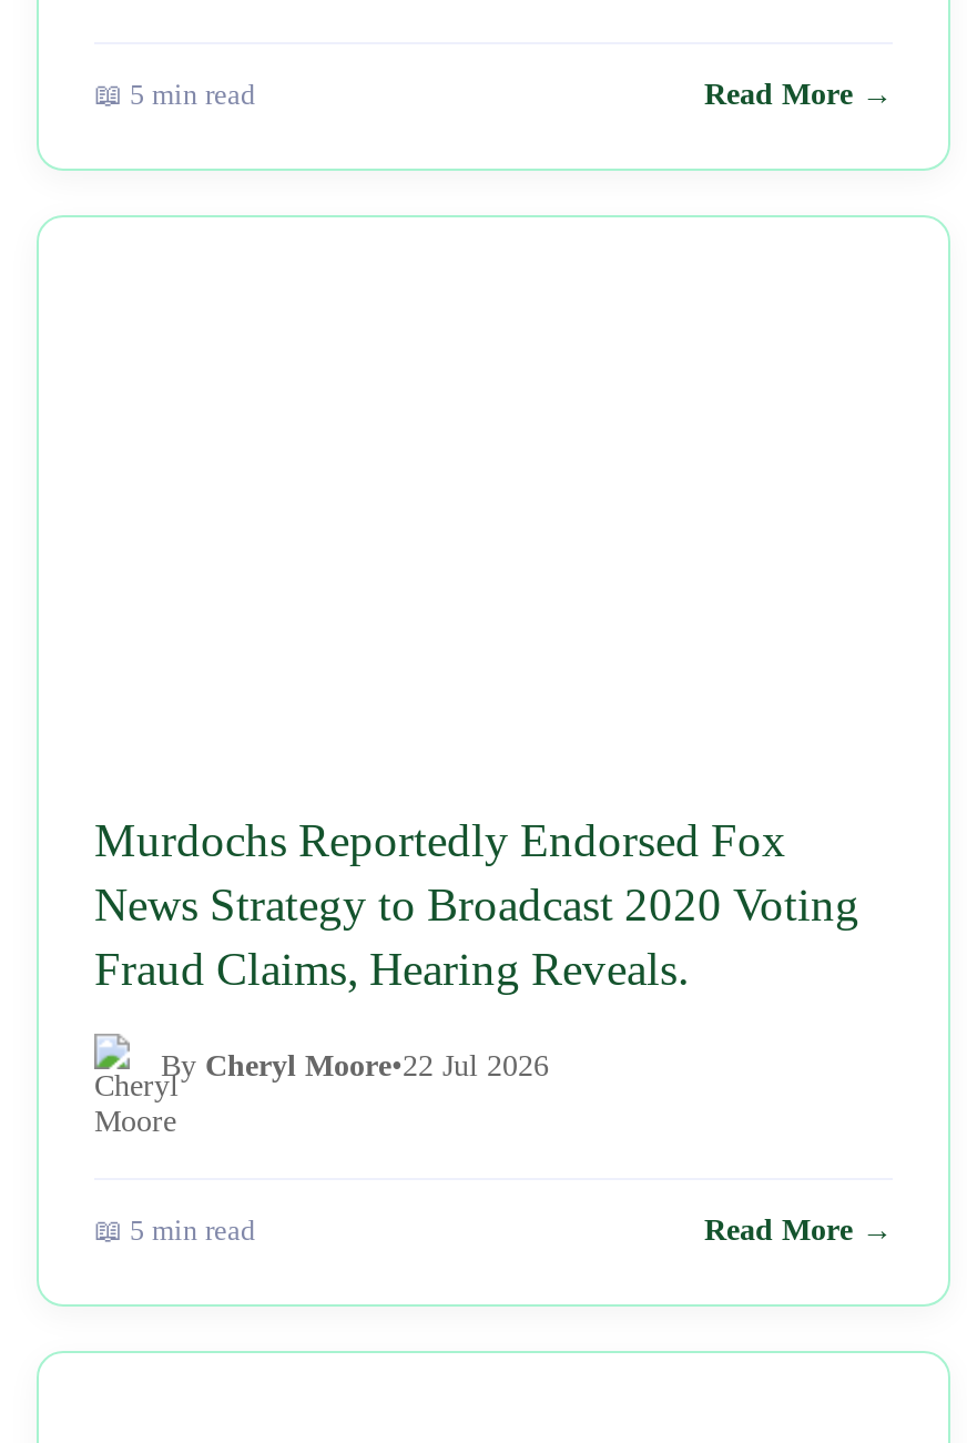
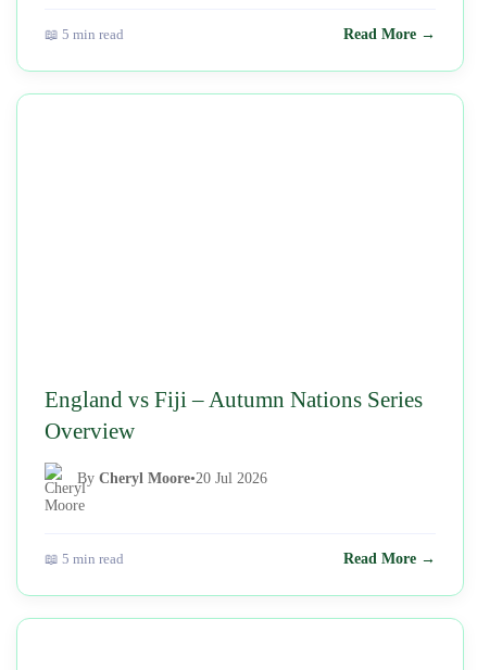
- Murdochs Reportedly Endorsed Fox
- News Strategy to Broadcast 2020 Voting
- Fraud Claims, Hearing Reveals.
+ England vs Fiji – Autumn Nations Series
+ Overview

- By Cheryl Moore•22 Jul 2026
+ By Cheryl Moore•20 Jul 2026
